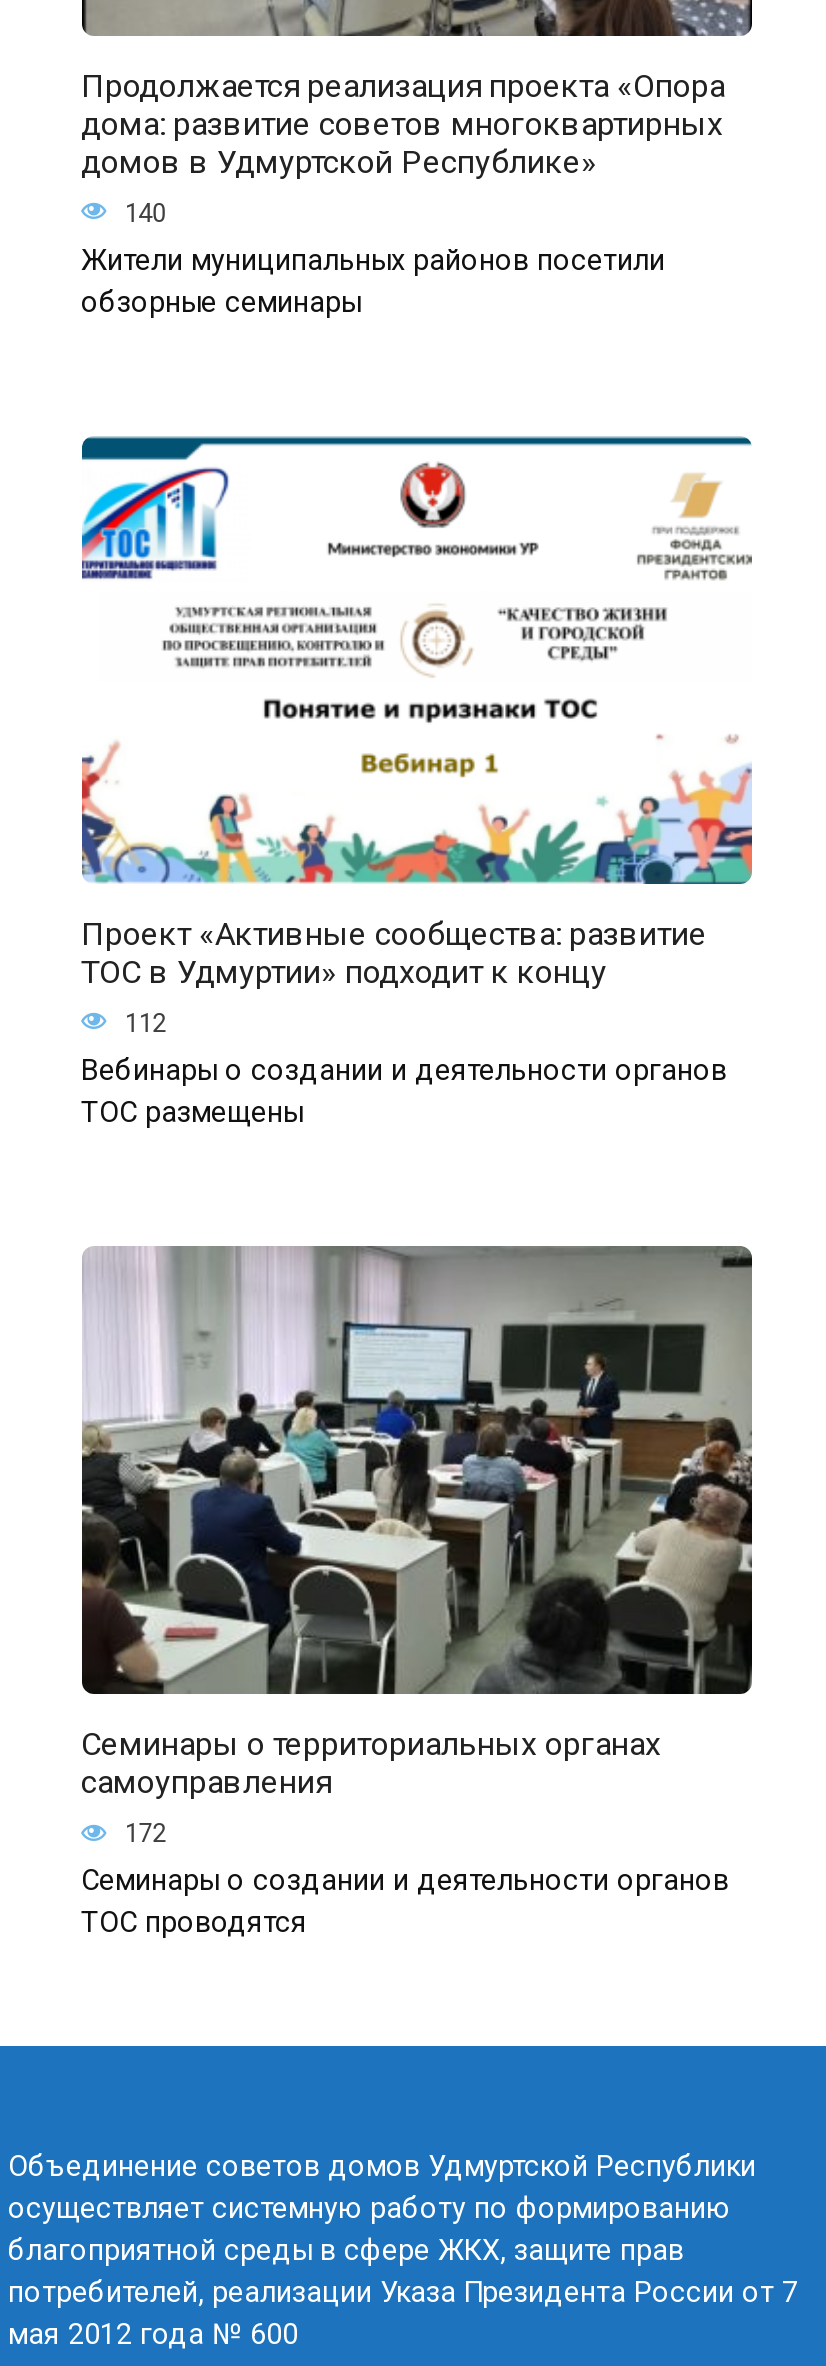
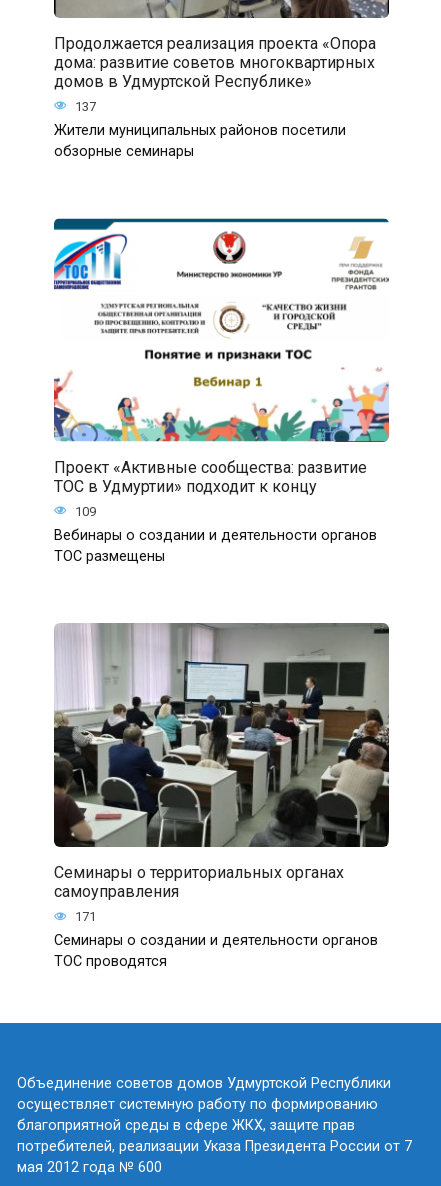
- 140
+ 137

- 112
+ 109

- 172
+ 171
